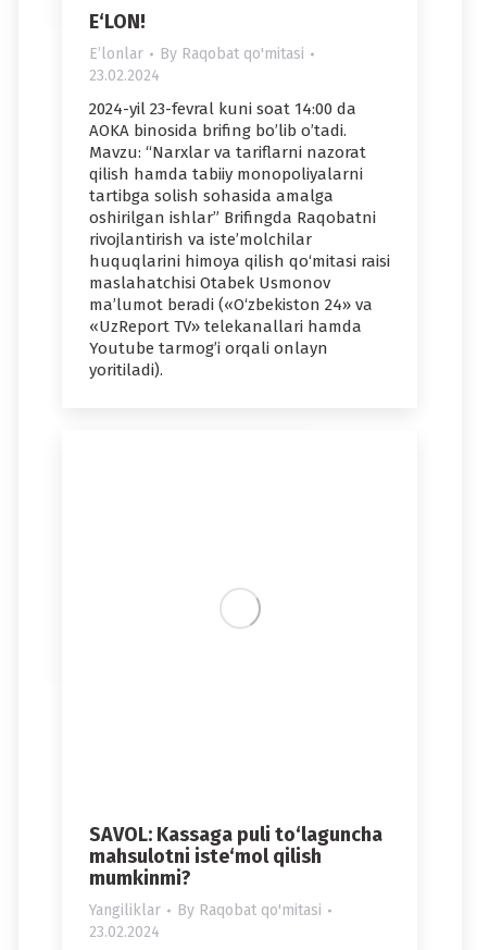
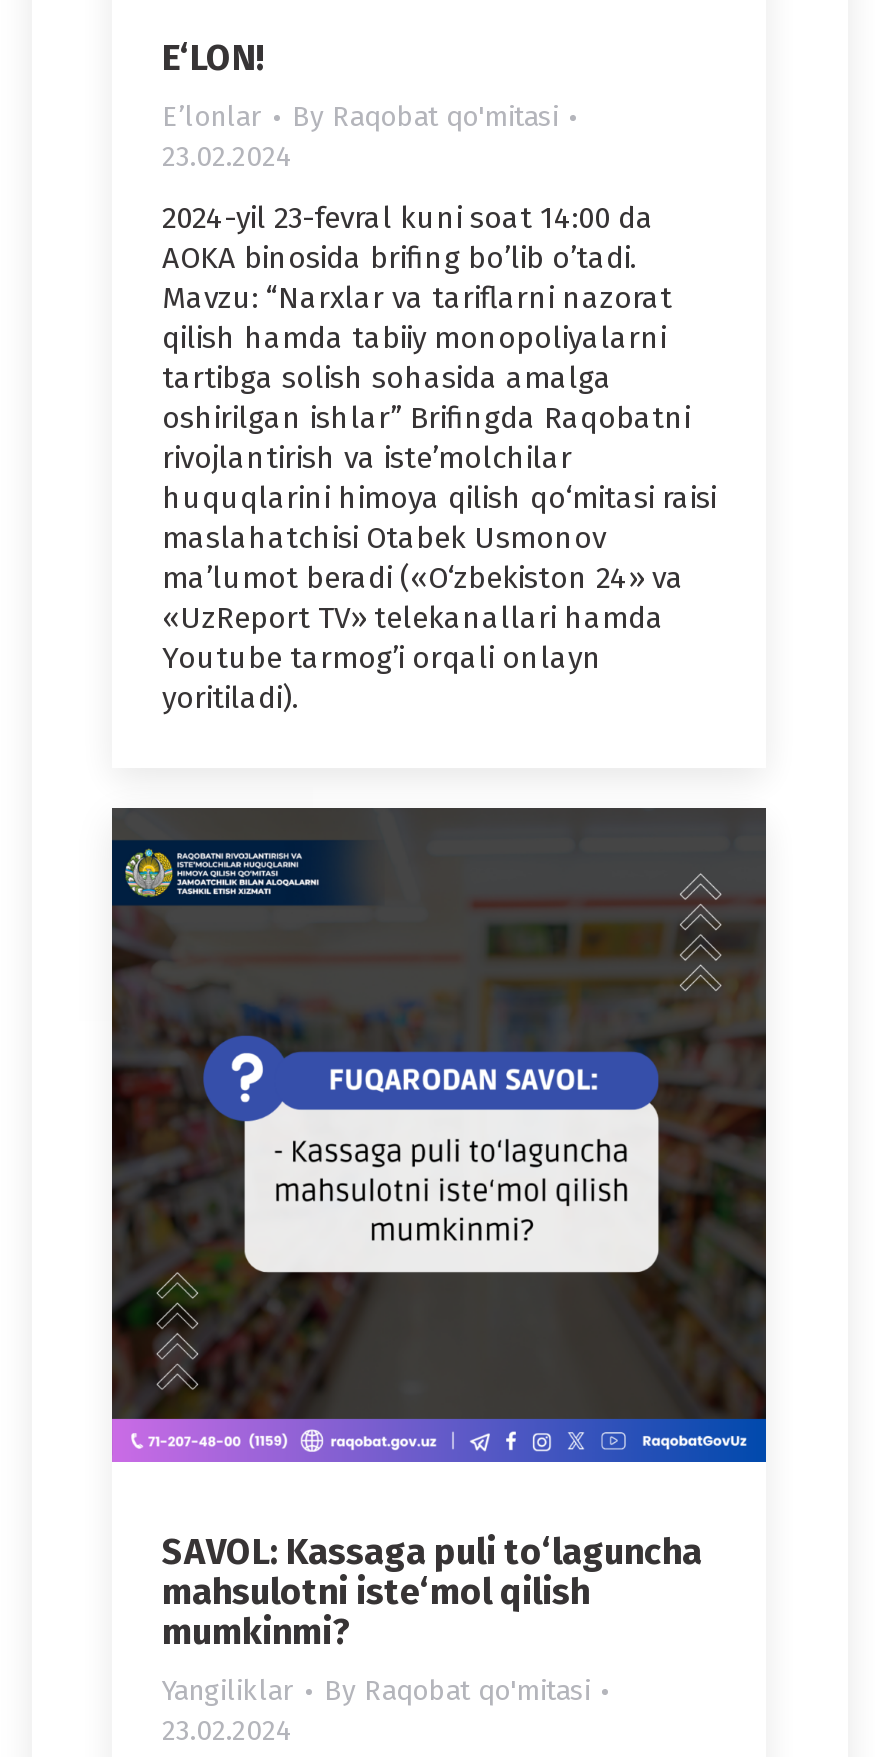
+ [image]
